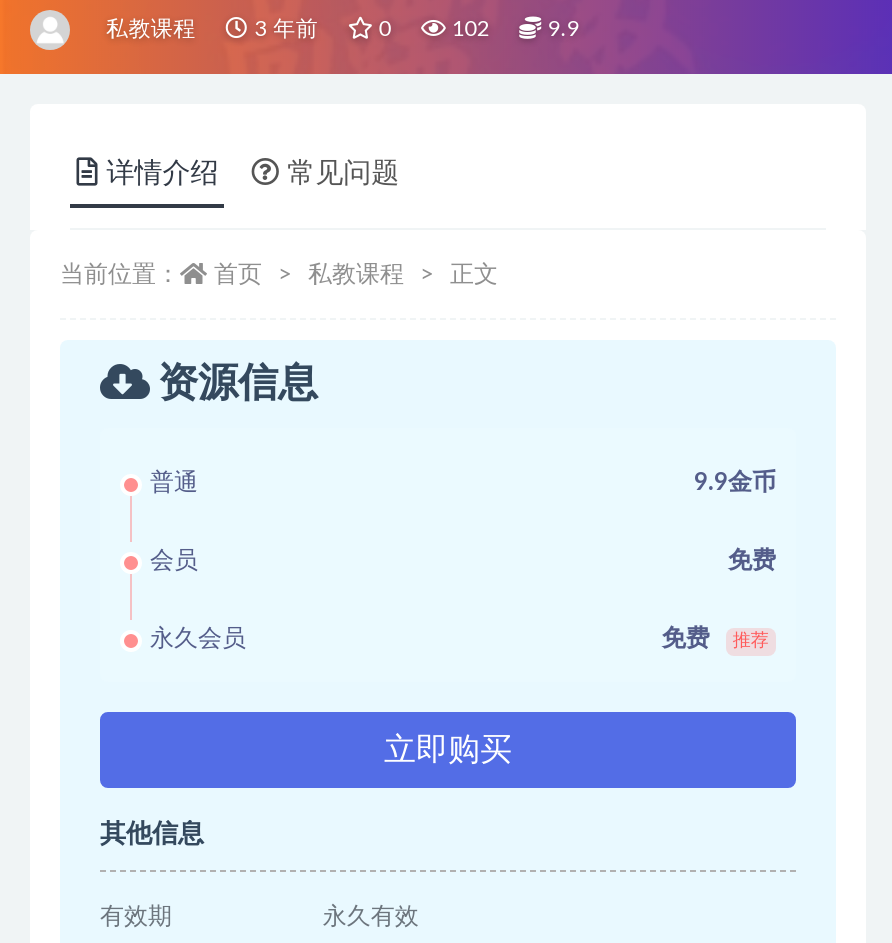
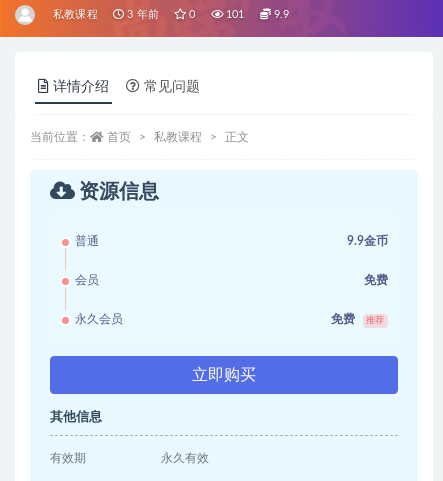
- 102
+ 101
